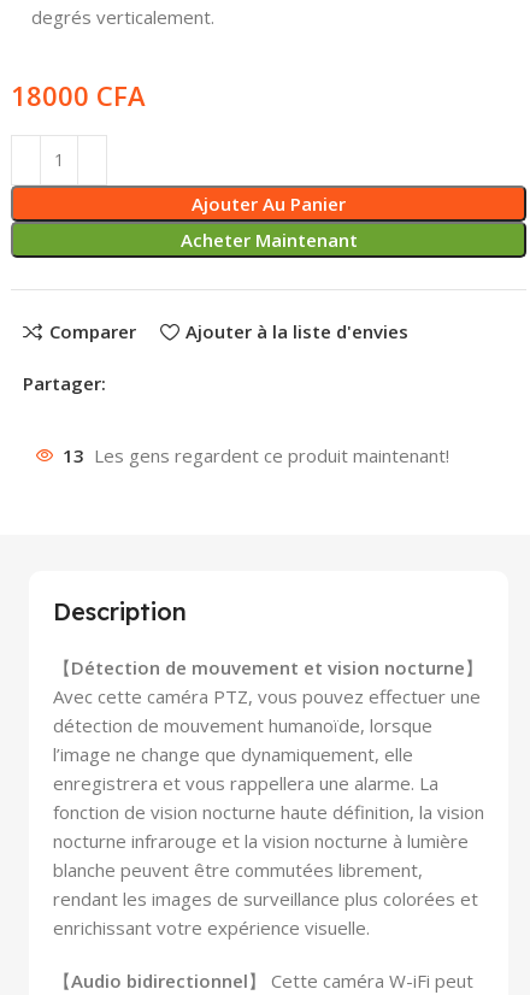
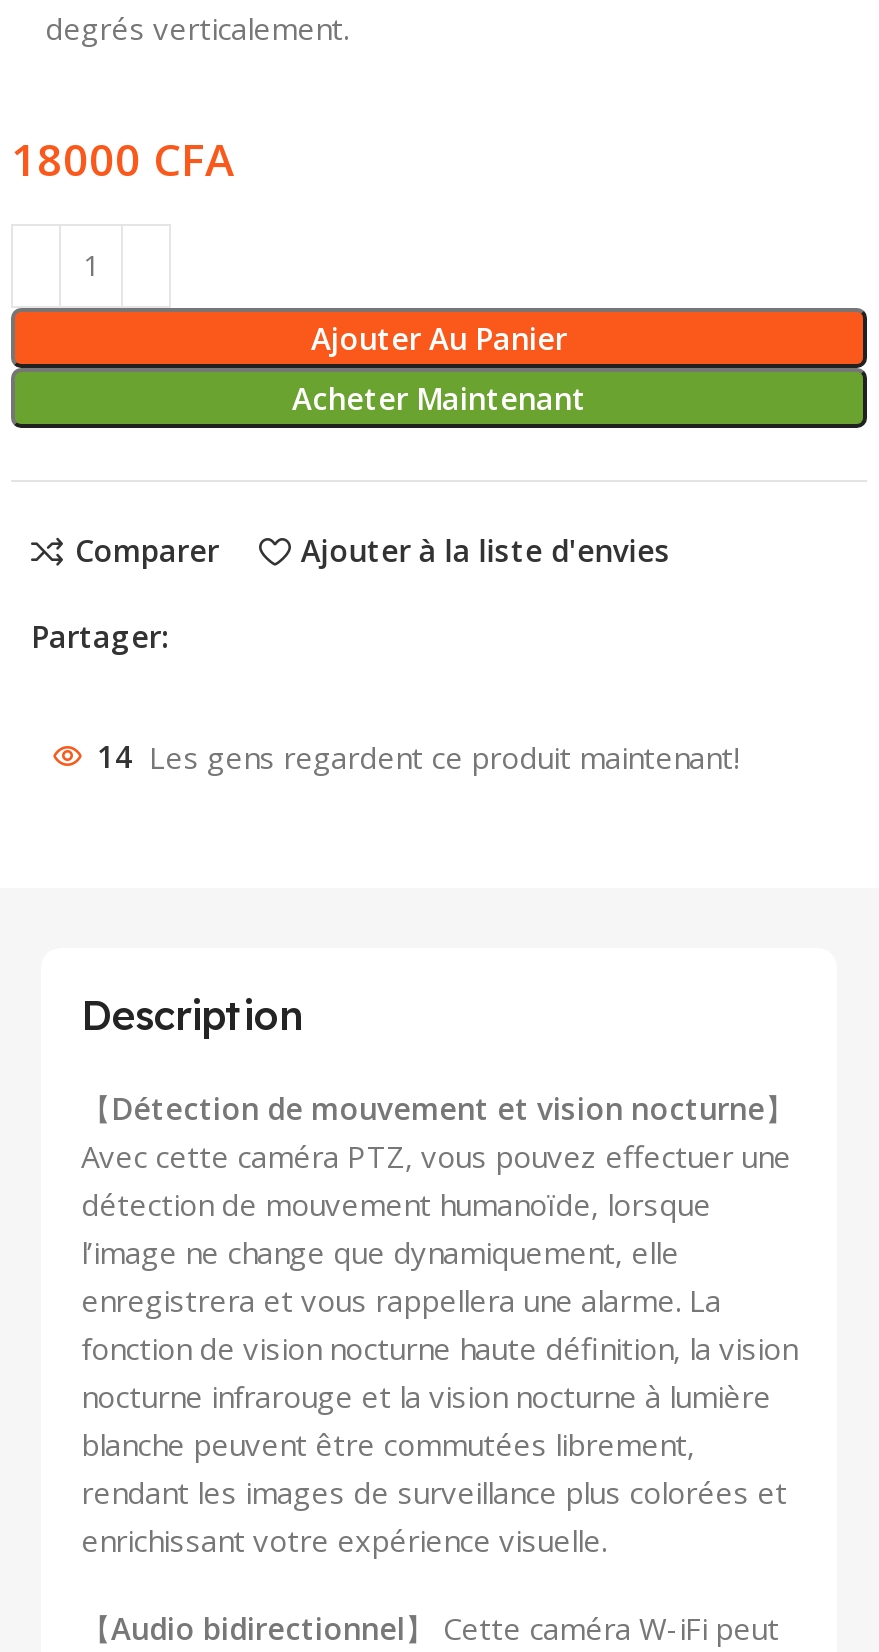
- 13 Les gens regardent ce produit maintenant!
+ 14 Les gens regardent ce produit maintenant!
